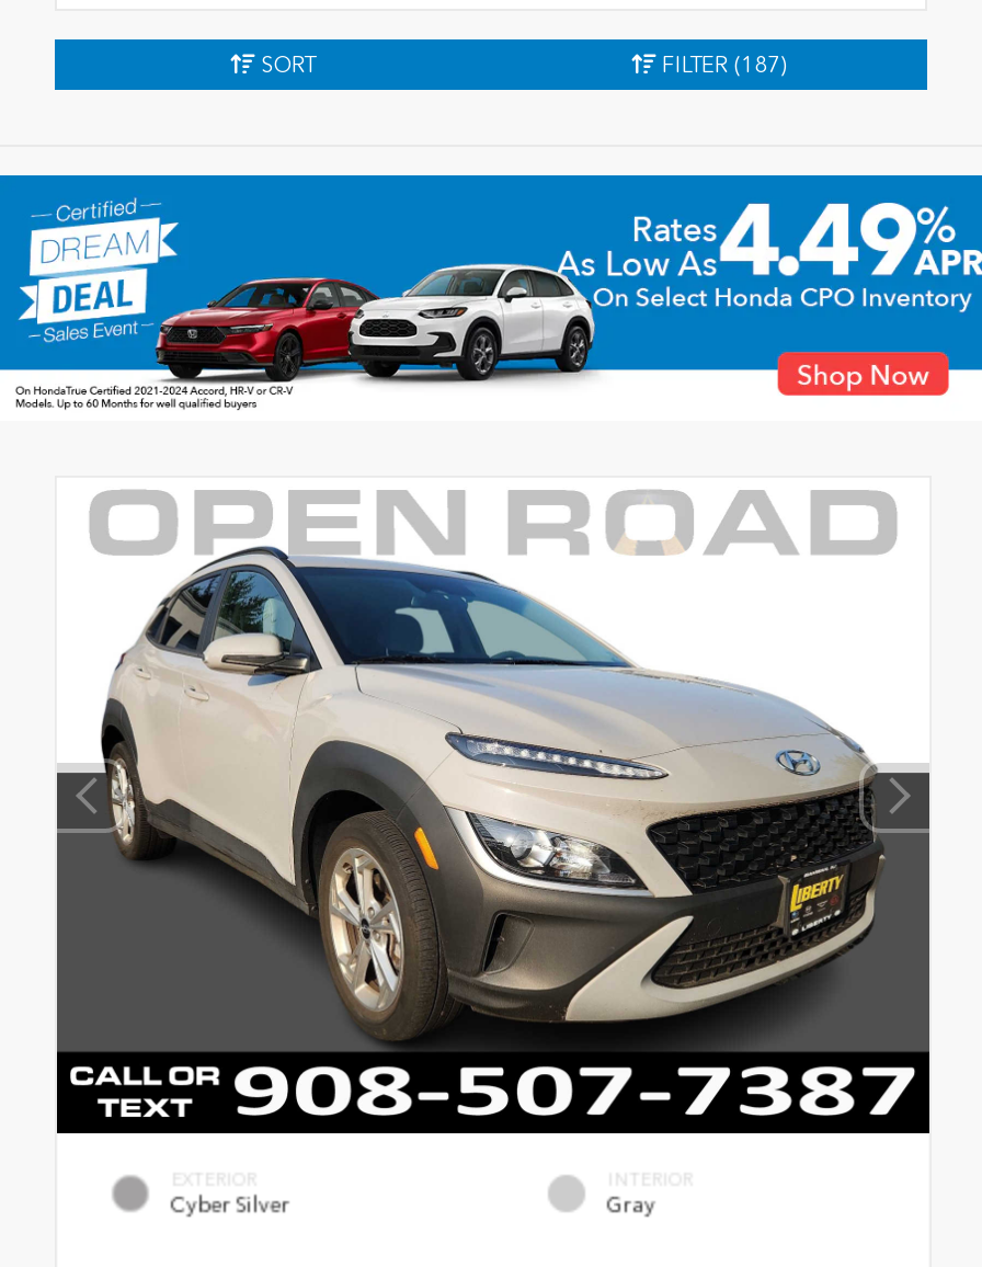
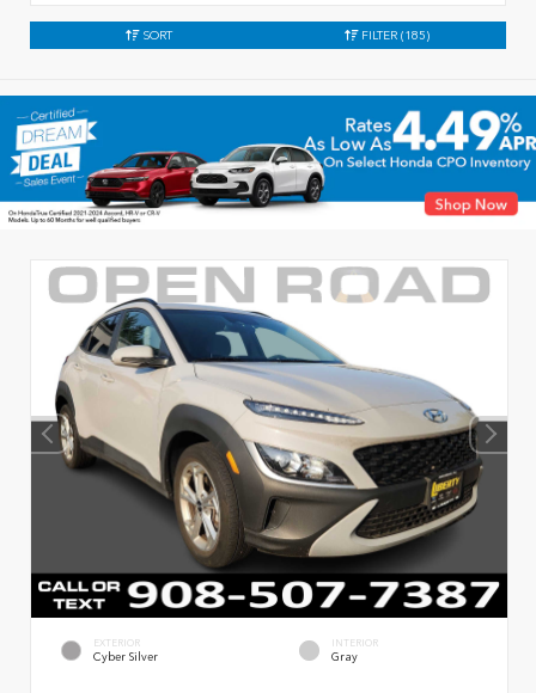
- FILTER (187)
+ FILTER (185)
